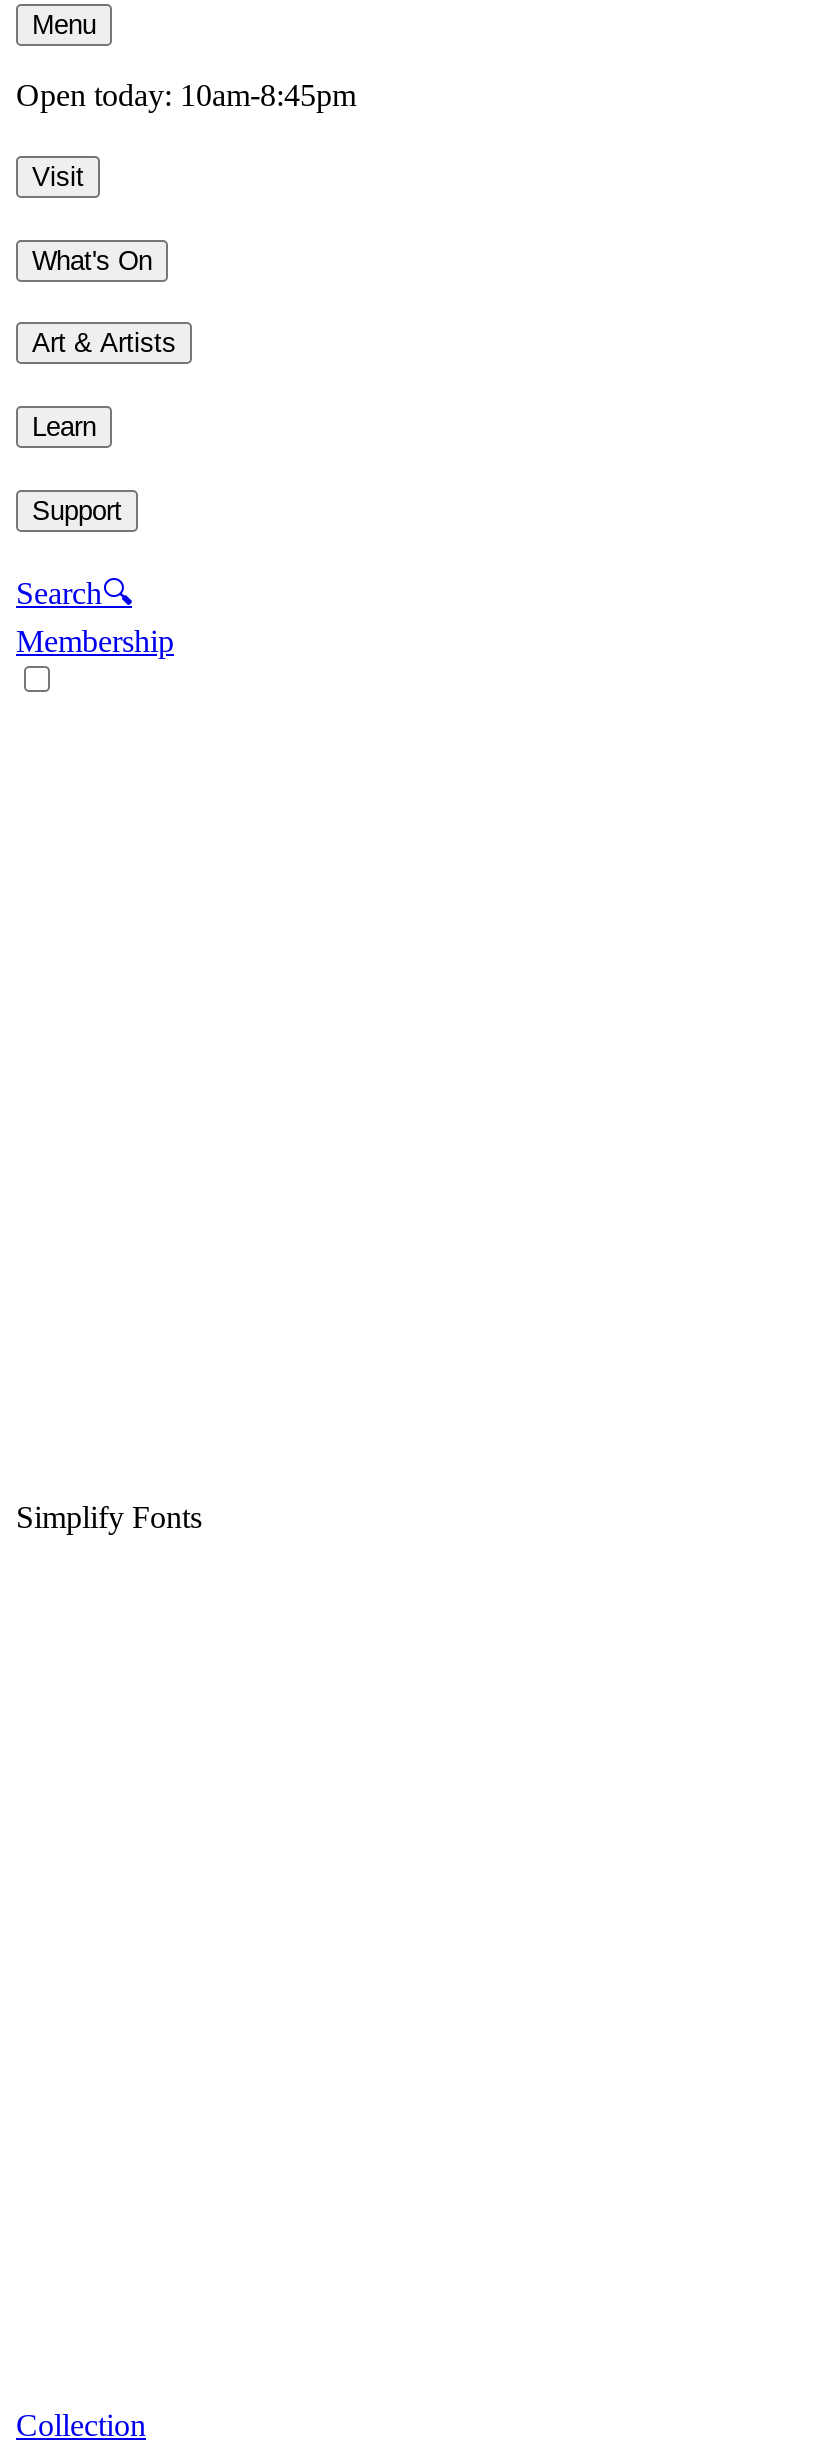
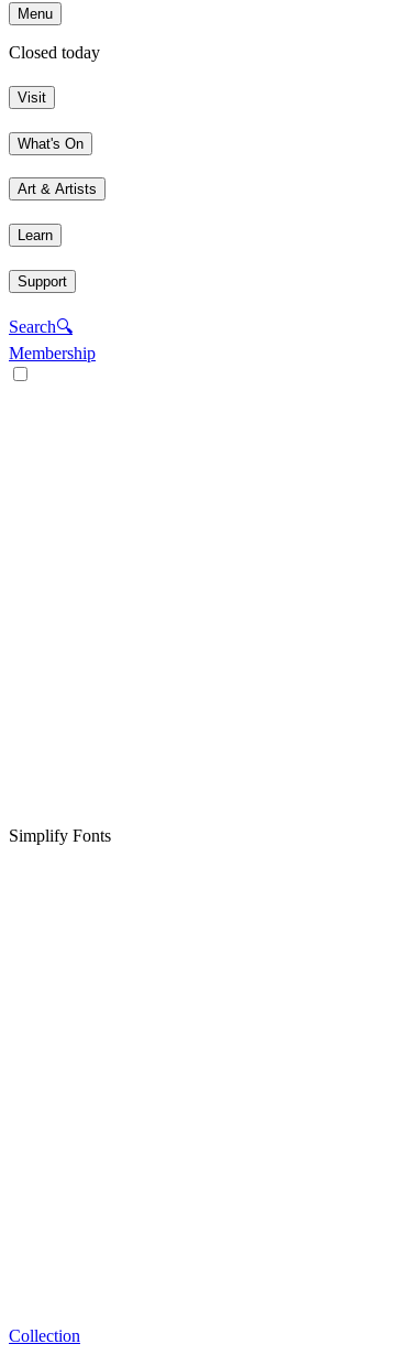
- Open today: 10am-8:45pm
+ Closed today
